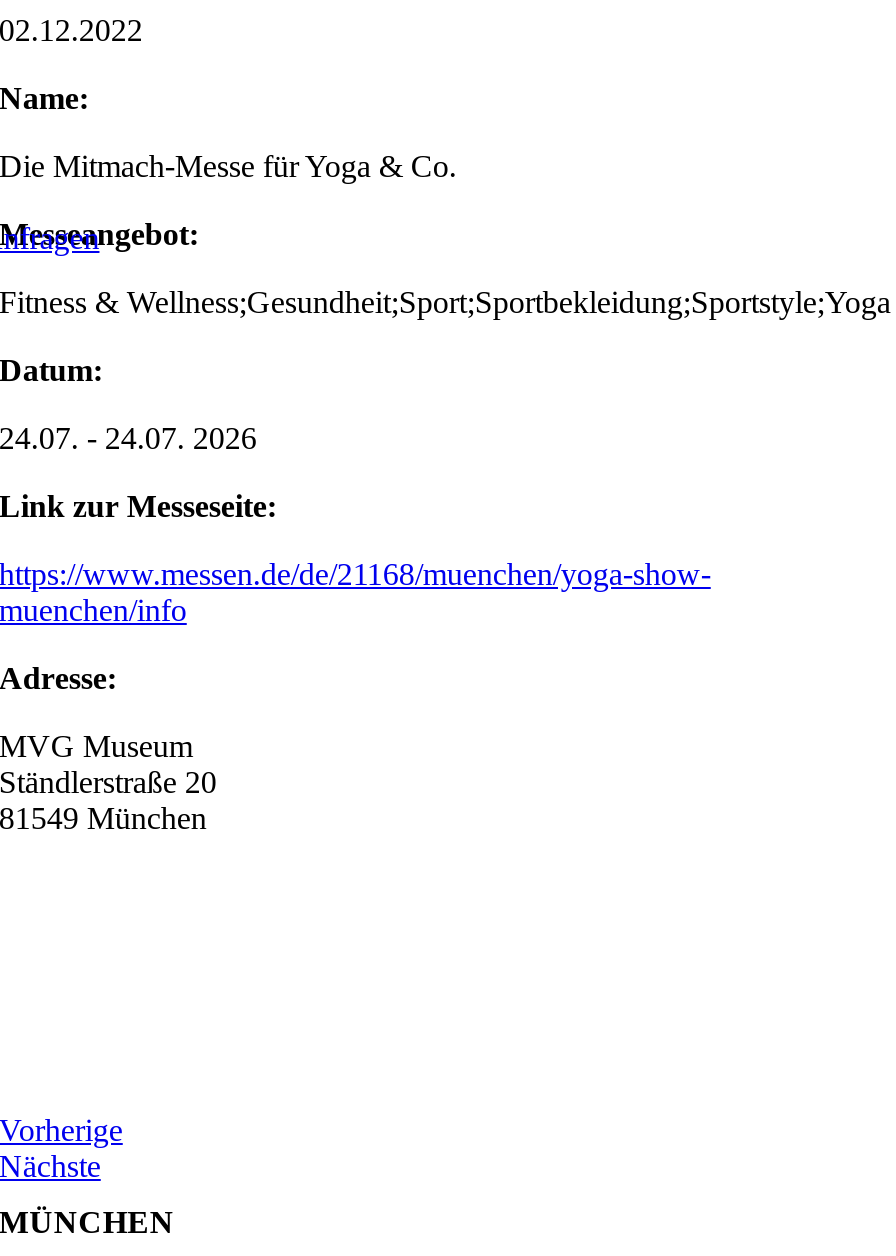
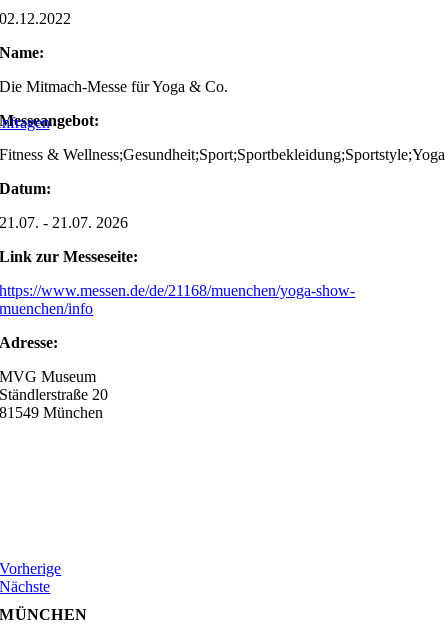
- 24.07. - 24.07. 2026
+ 21.07. - 21.07. 2026
